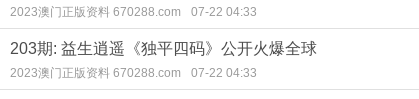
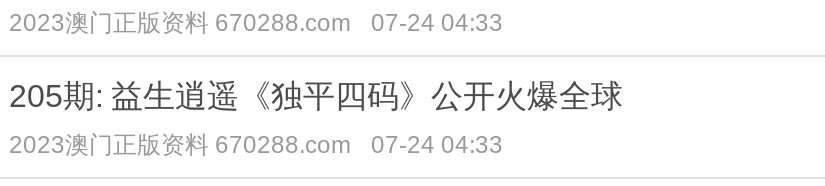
- 2023澳门正版资料 670288.com 07-22 04:33
+ 2023澳门正版资料 670288.com 07-24 04:33

- 203期: 益生逍遥《独平四码》公开火爆全球
+ 205期: 益生逍遥《独平四码》公开火爆全球

- 2023澳门正版资料 670288.com 07-22 04:33
+ 2023澳门正版资料 670288.com 07-24 04:33
